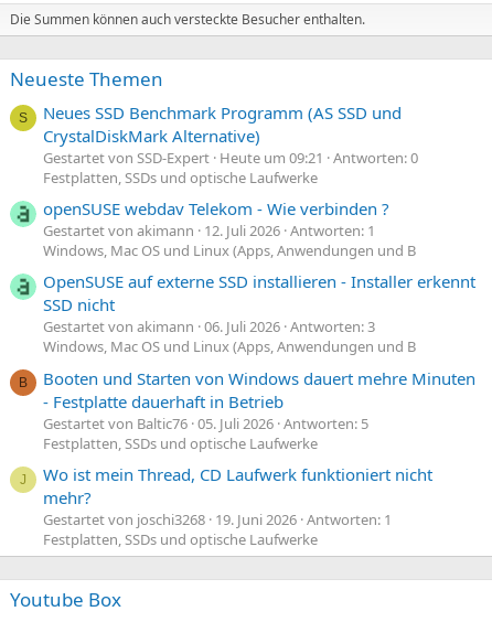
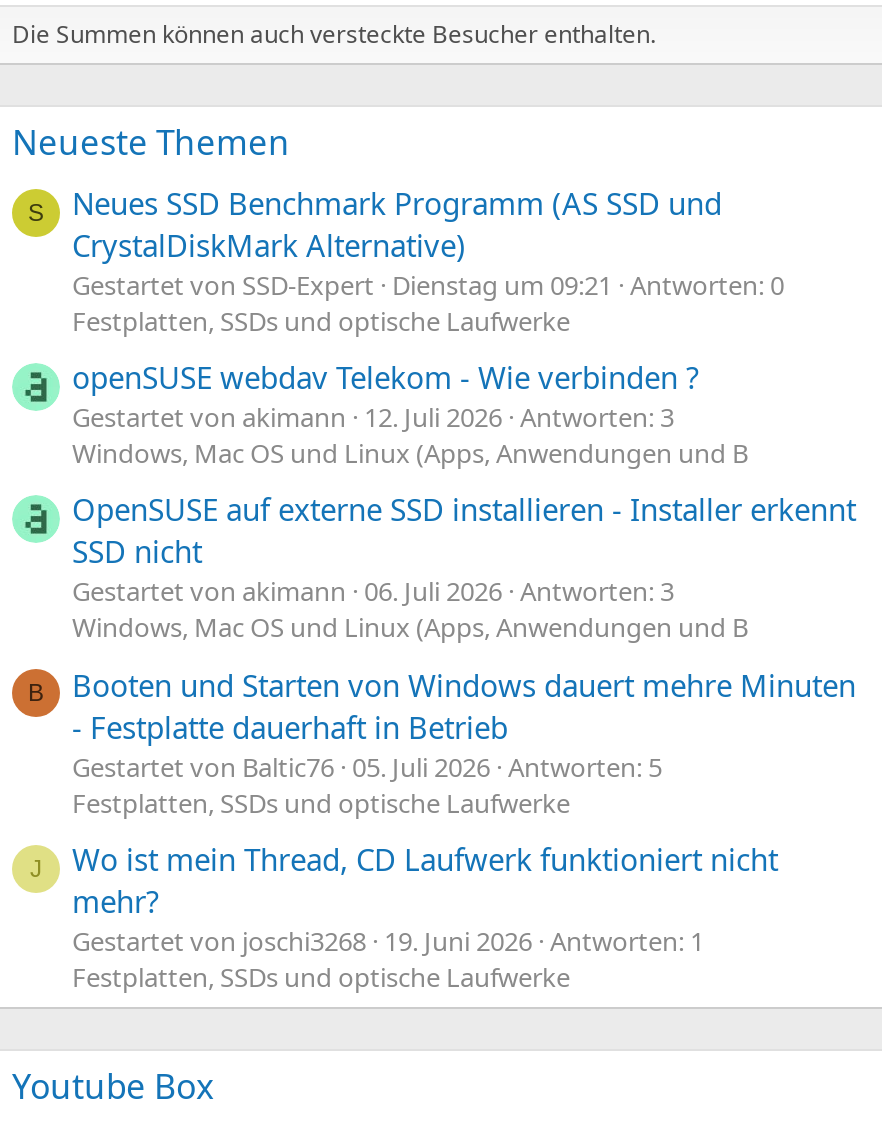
- Gestartet von SSD-Expert Heute um 09:21 Antworten: 0
+ Gestartet von SSD-Expert Dienstag um 09:21 Antworten: 0

- Gestartet von akimann 12. Juli 2026 Antworten: 1
+ Gestartet von akimann 12. Juli 2026 Antworten: 3
